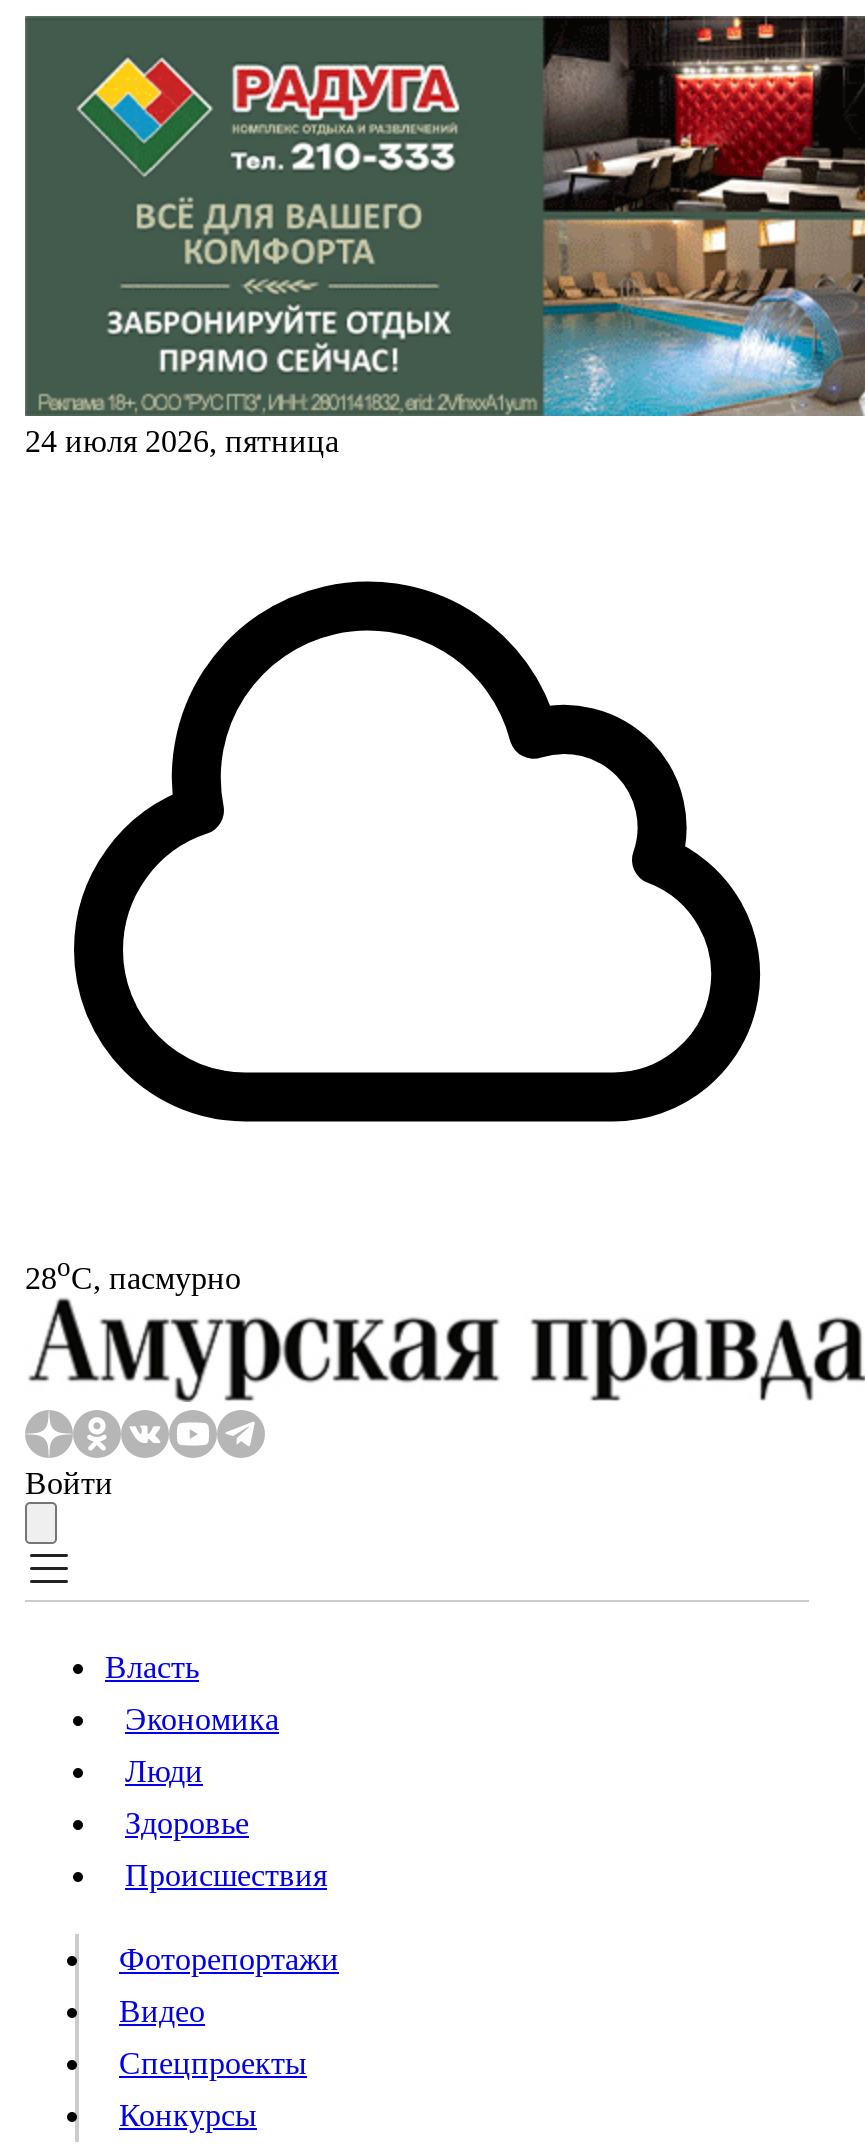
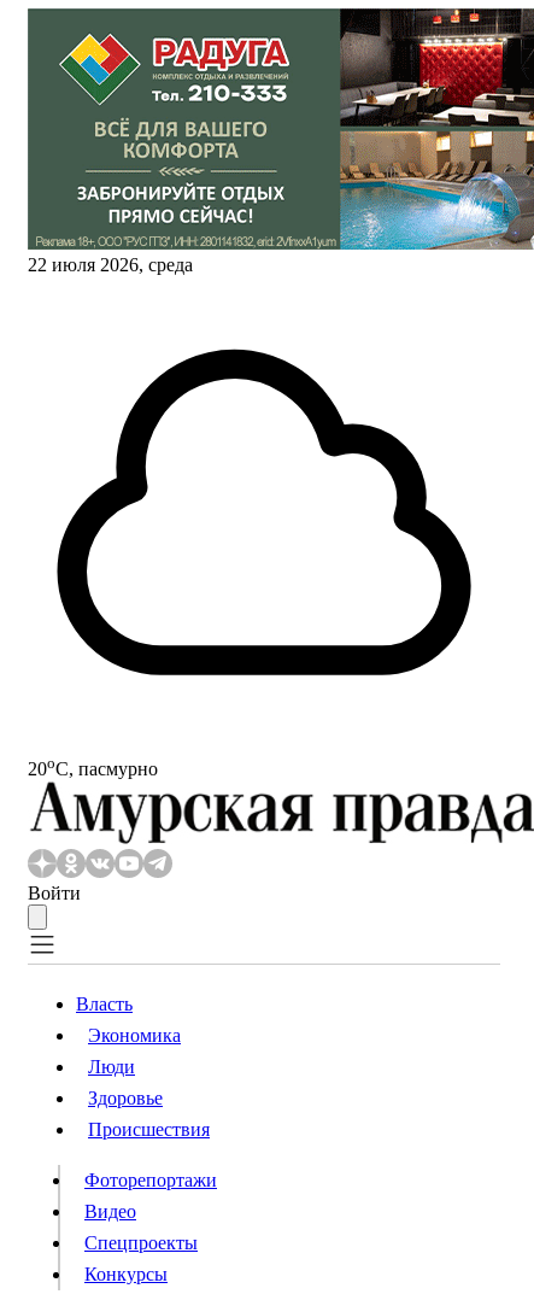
- 24 июля 2026, пятница
+ 22 июля 2026, среда

- 28oС, пасмурно
+ 20oС, пасмурно
